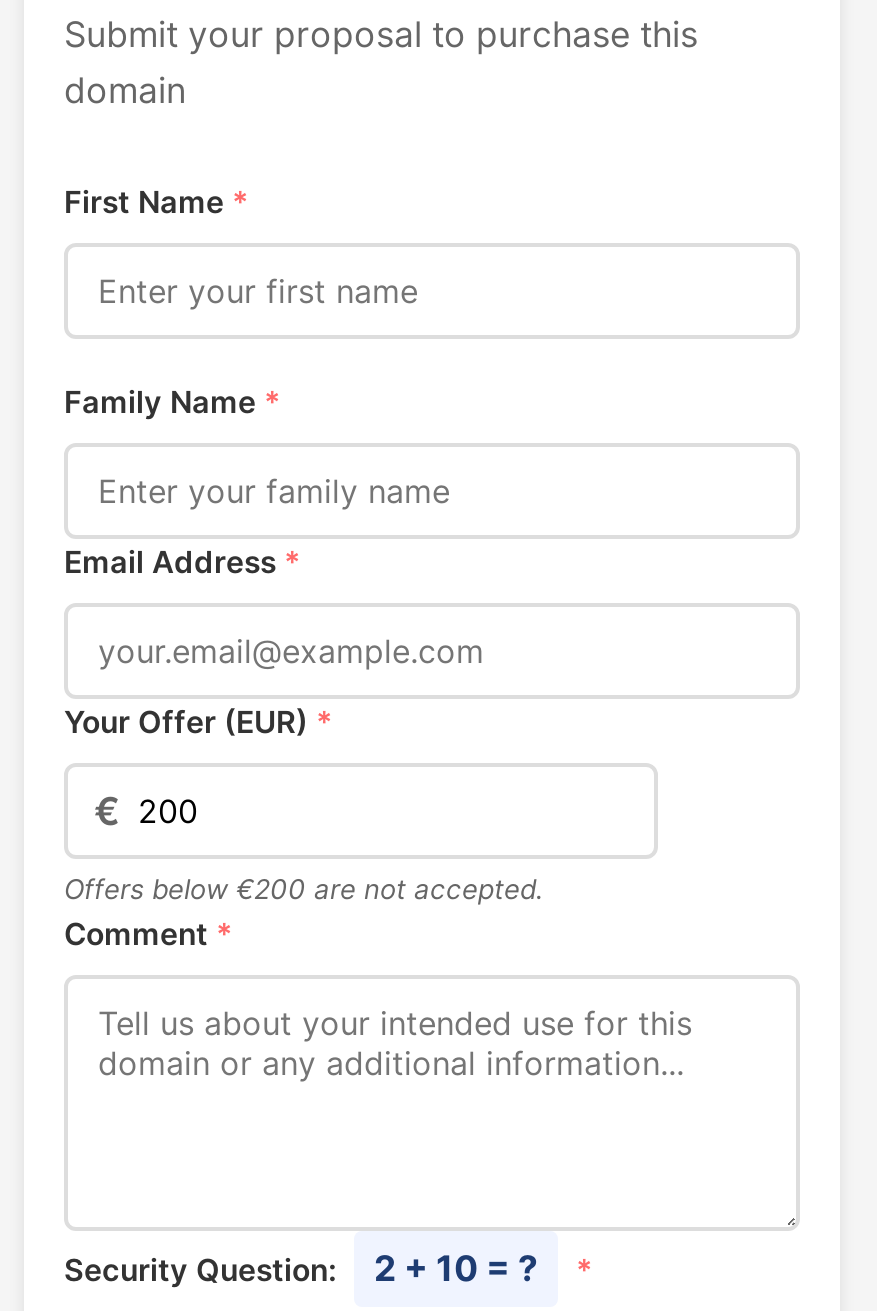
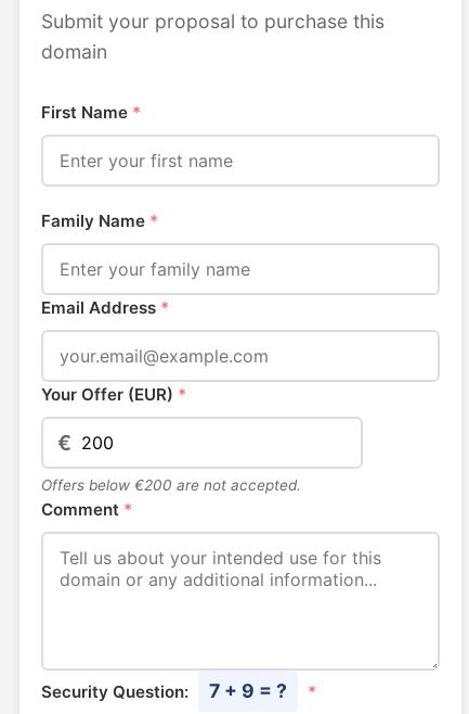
- 2 + 10 = ?
+ 7 + 9 = ?
